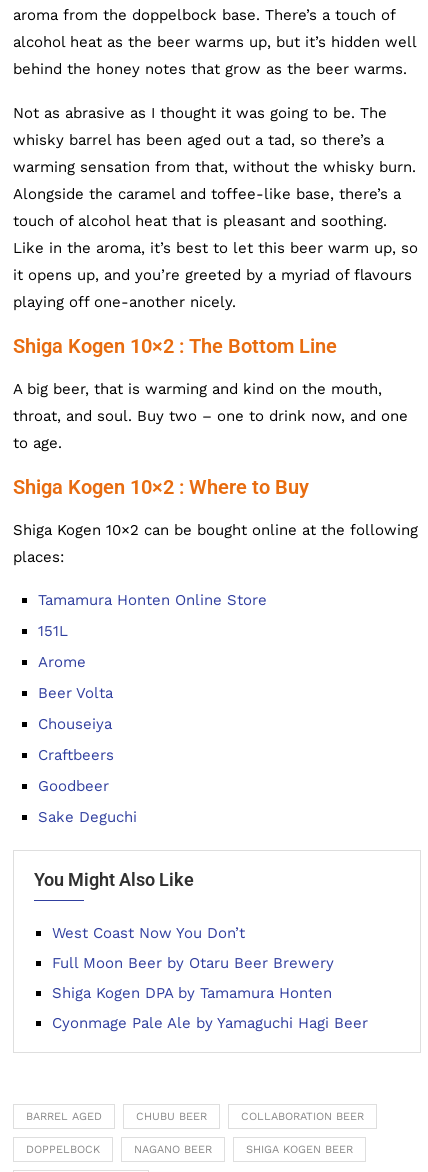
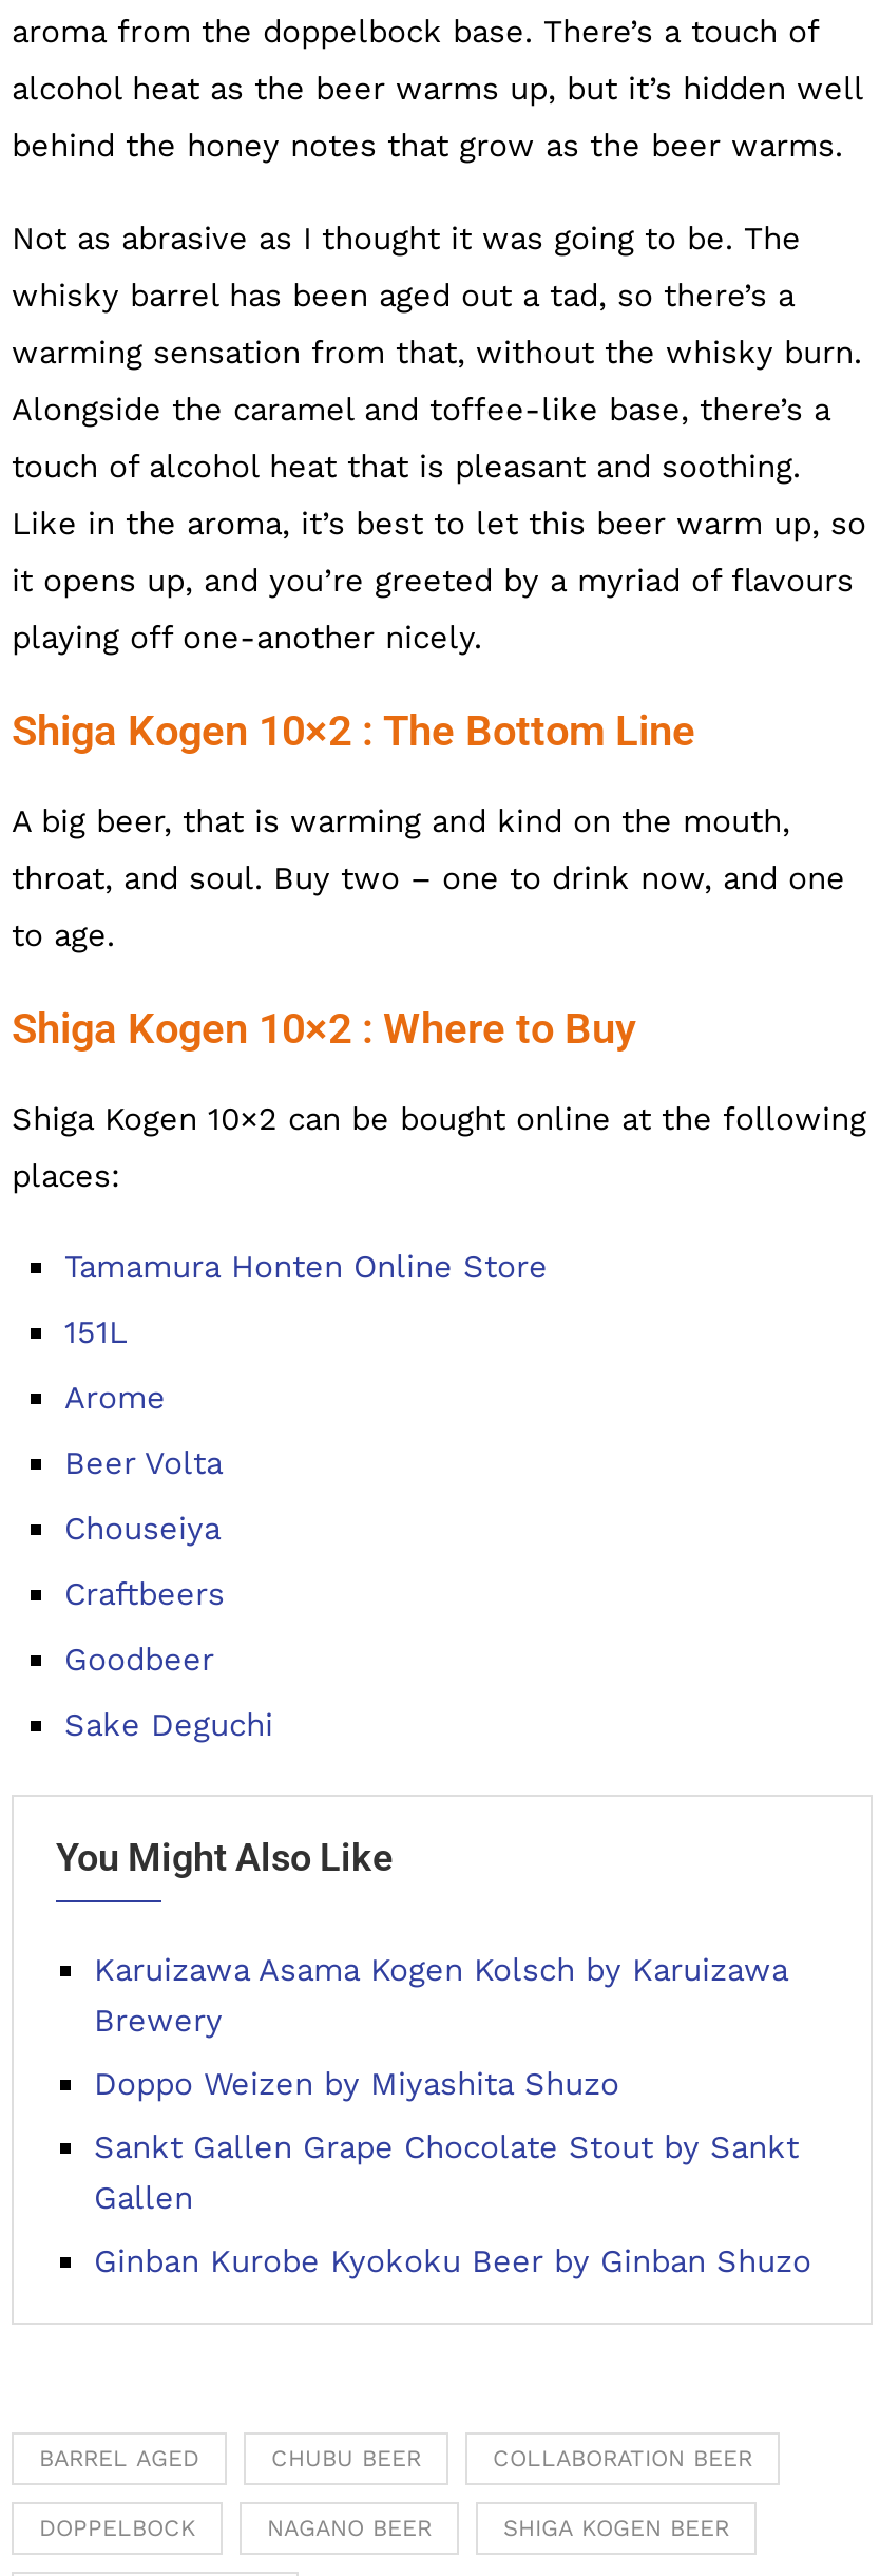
- West Coast Now You Don’t
+ Karuizawa Asama Kogen Kolsch by Karuizawa
+ Brewery

- Full Moon Beer by Otaru Beer Brewery
+ Doppo Weizen by Miyashita Shuzo

- Shiga Kogen DPA by Tamamura Honten
+ Sankt Gallen Grape Chocolate Stout by Sankt
+ Gallen

- Cyonmage Pale Ale by Yamaguchi Hagi Beer
+ Ginban Kurobe Kyokoku Beer by Ginban Shuzo
